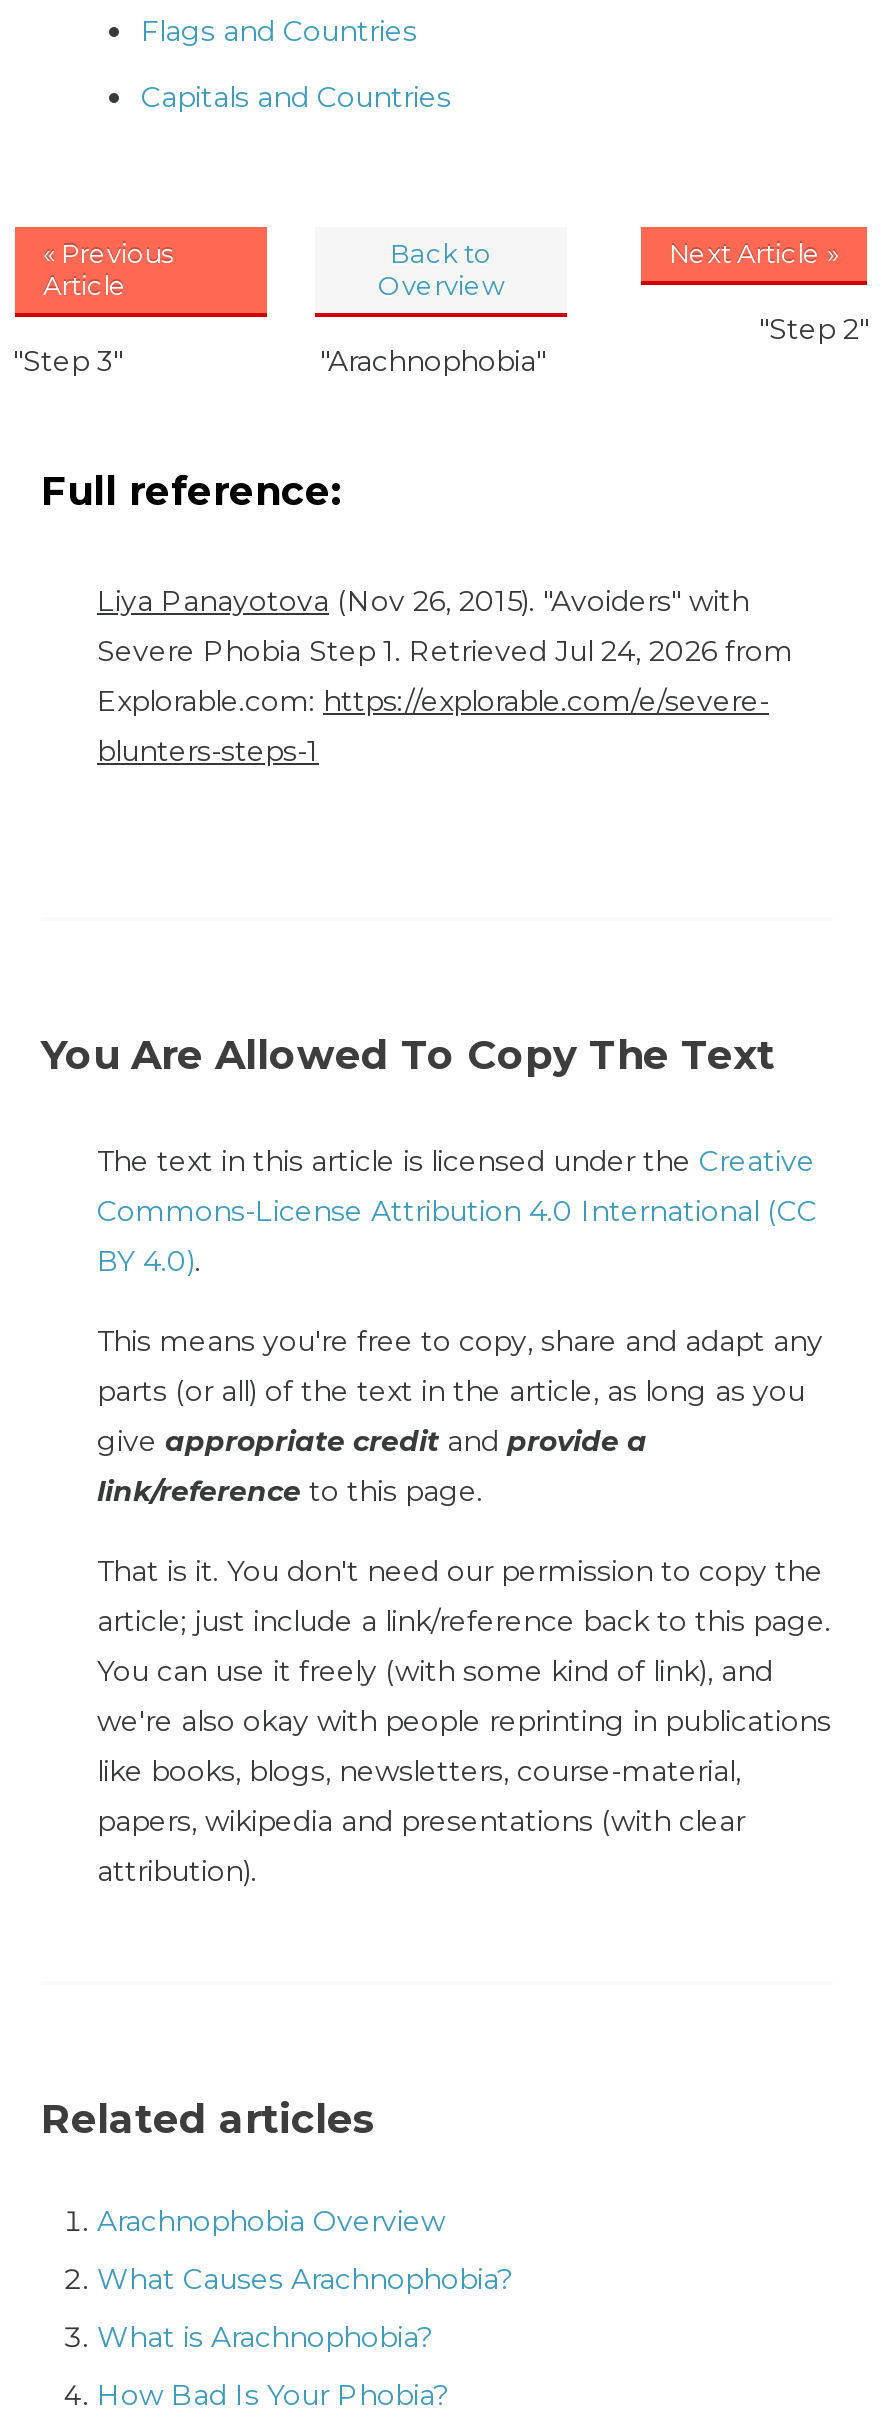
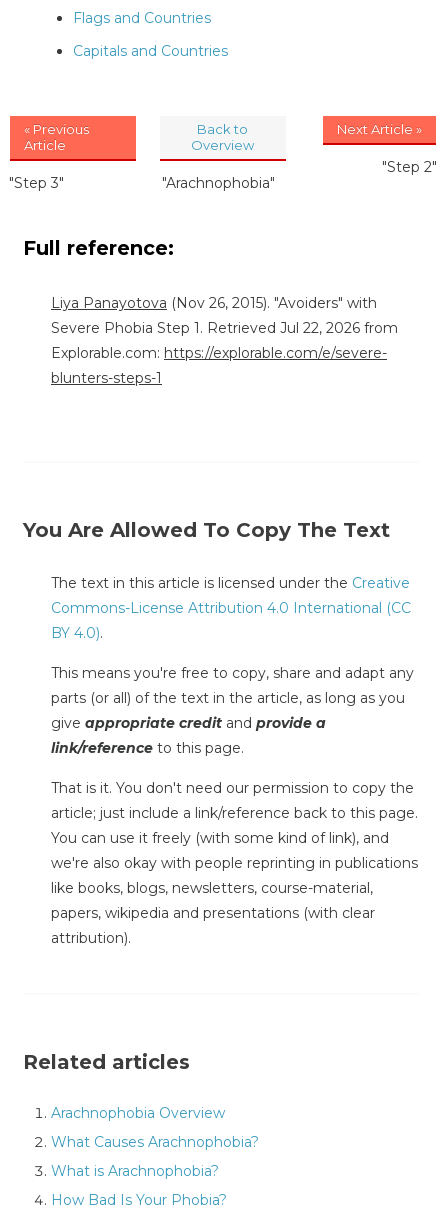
- Severe Phobia Step 1. Retrieved Jul 24, 2026 from
+ Severe Phobia Step 1. Retrieved Jul 22, 2026 from
